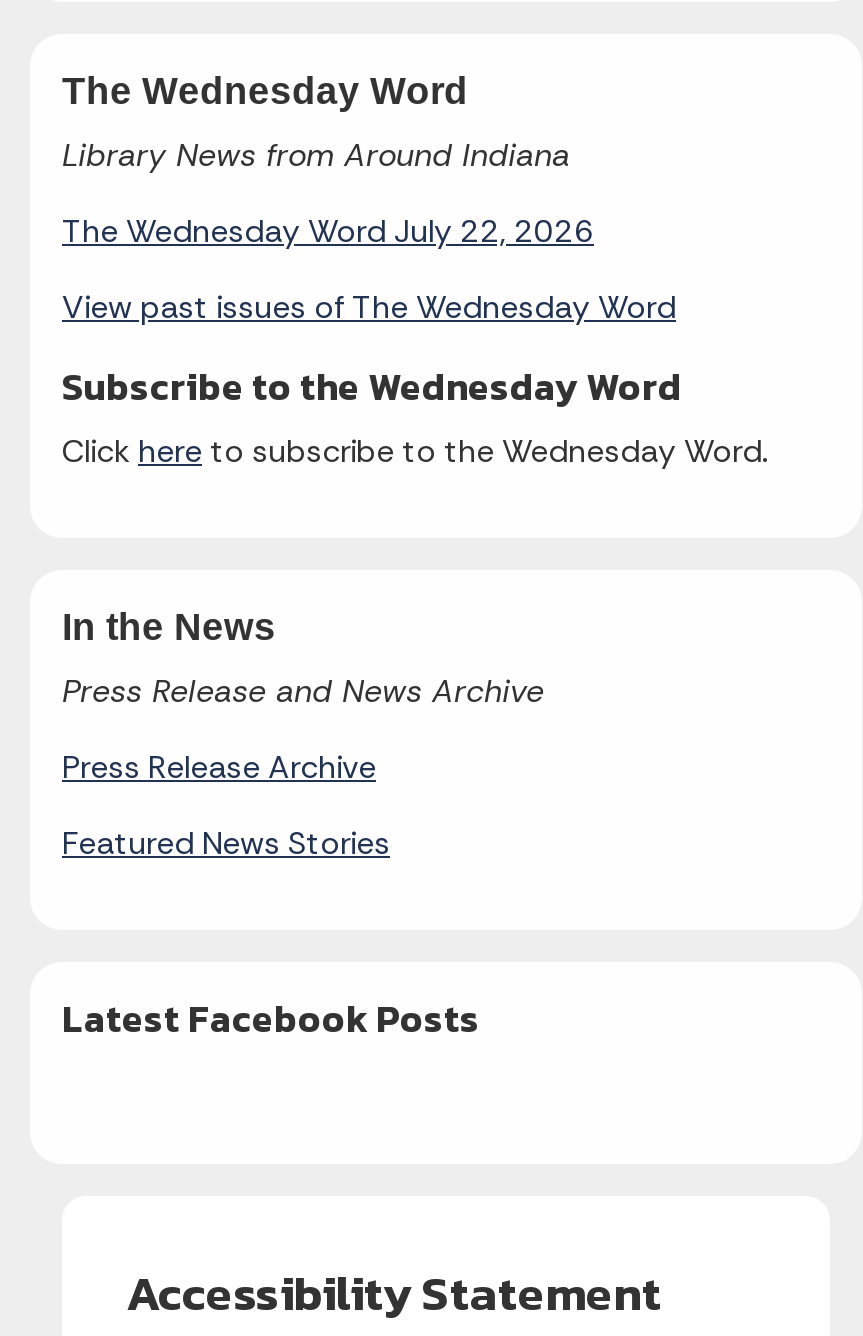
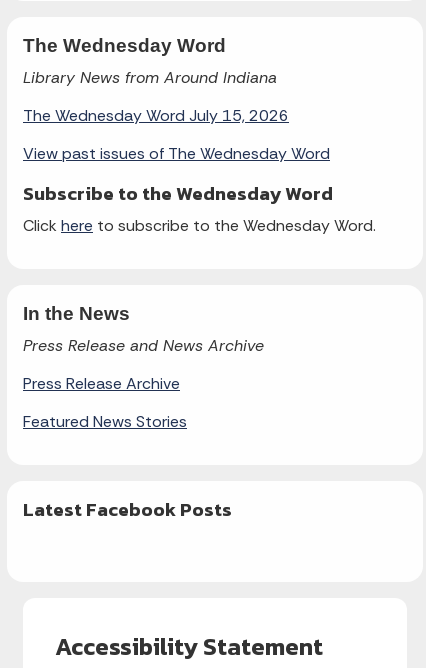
- The Wednesday Word July 22, 2026
+ The Wednesday Word July 15, 2026
